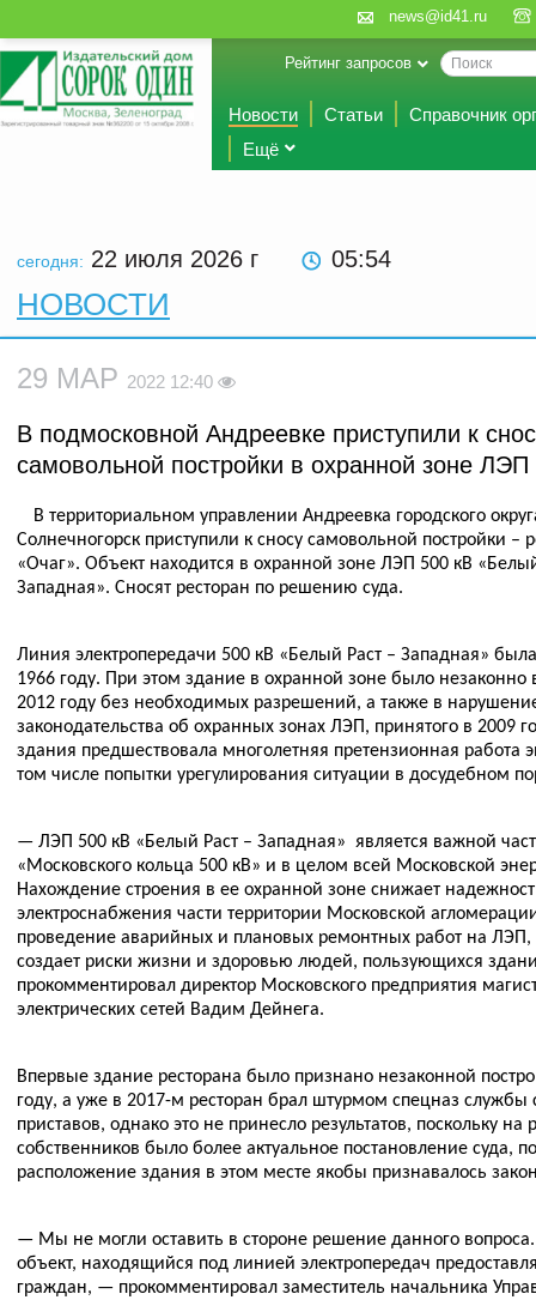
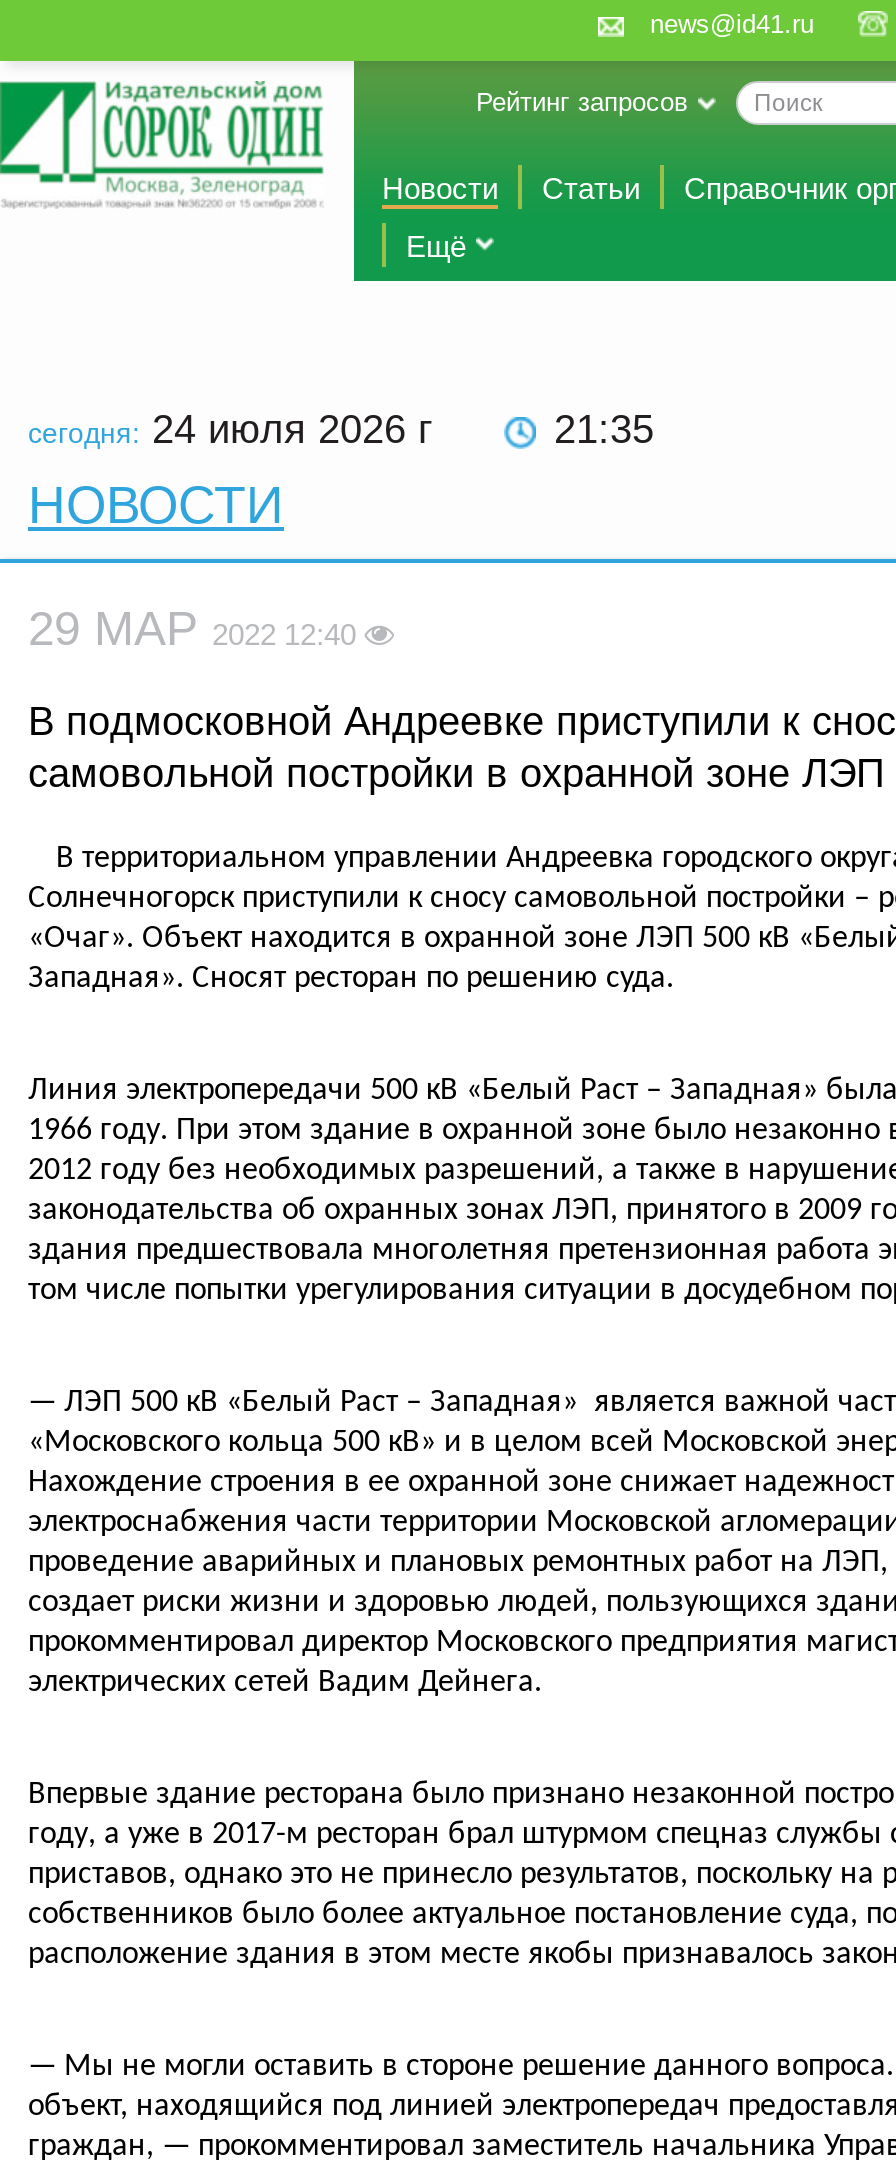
- сегодня: 22 июля 2026 г
- 05:54
+ сегодня: 24 июля 2026 г
+ 21 35
